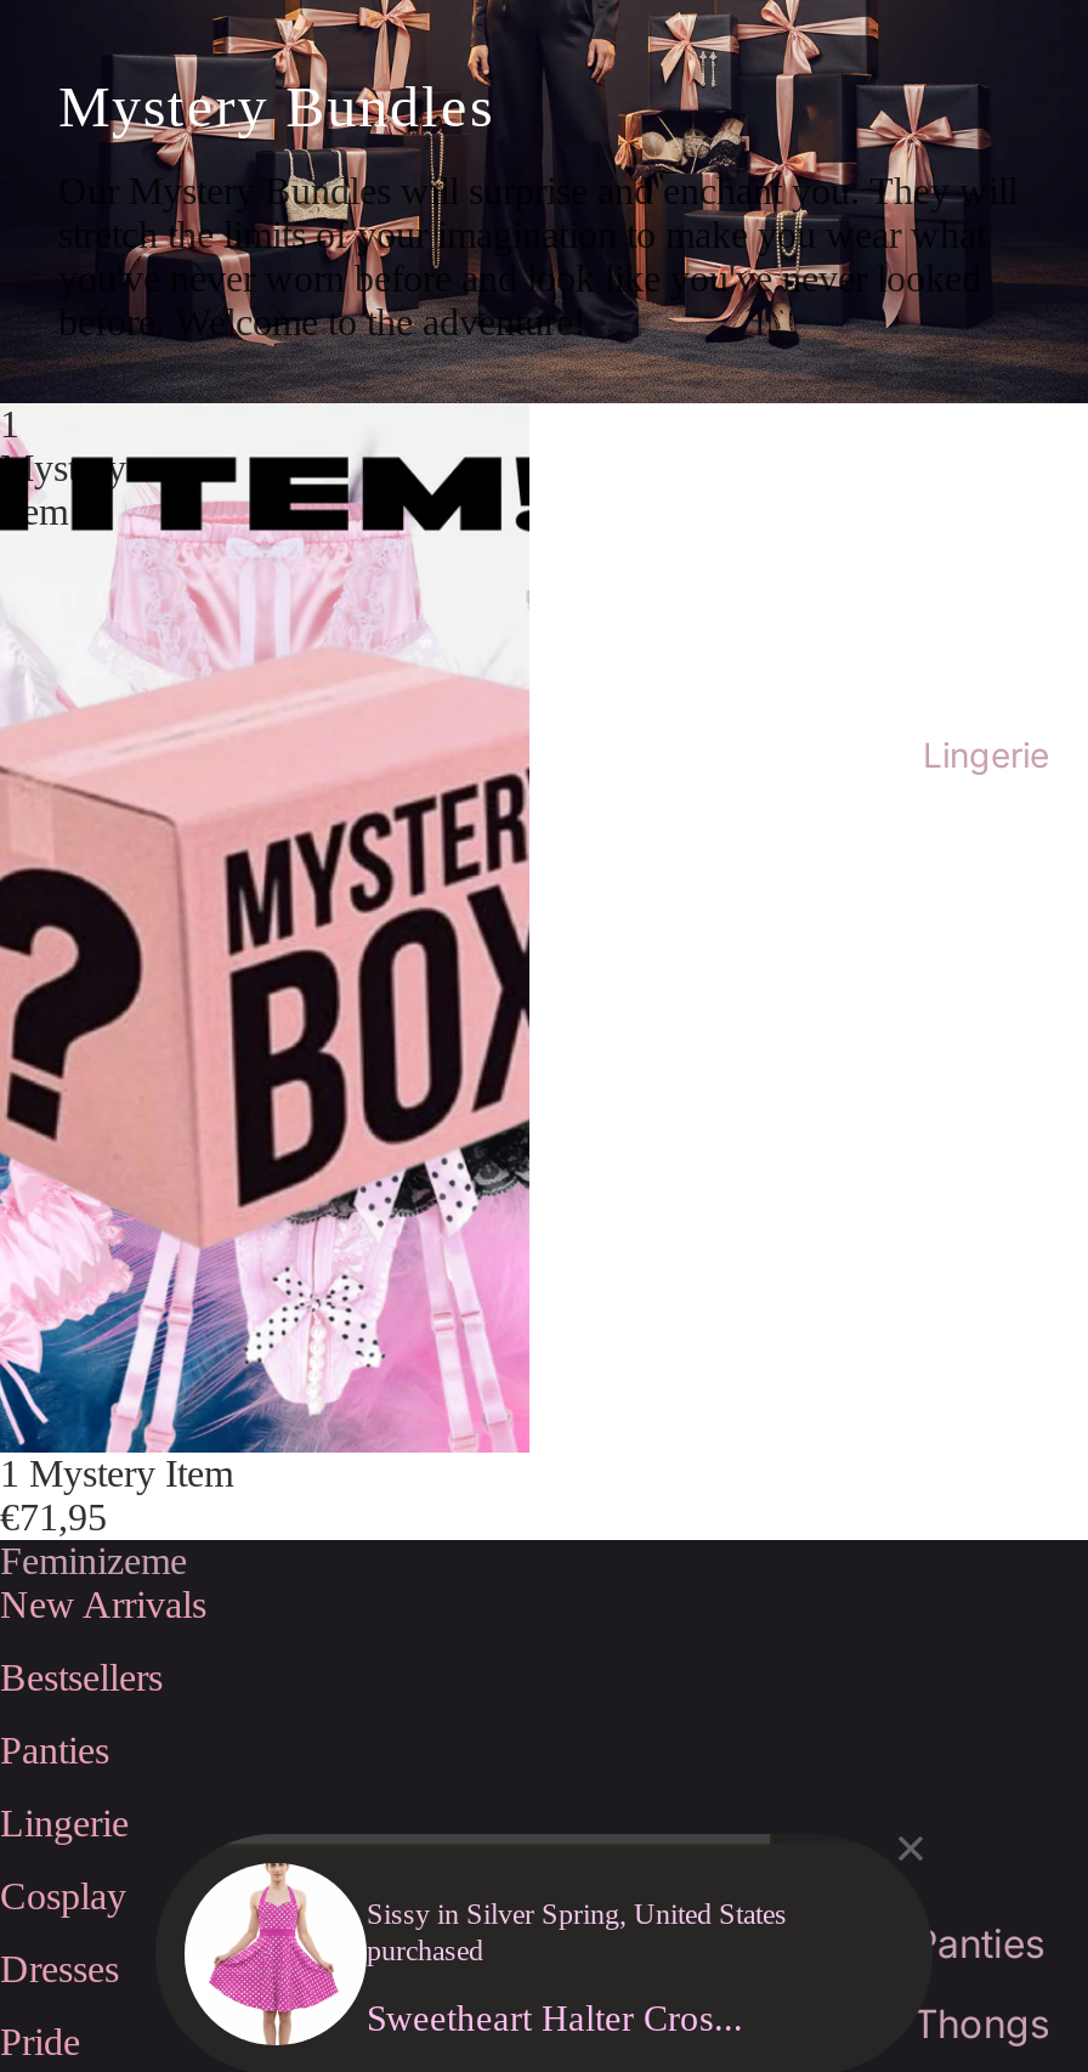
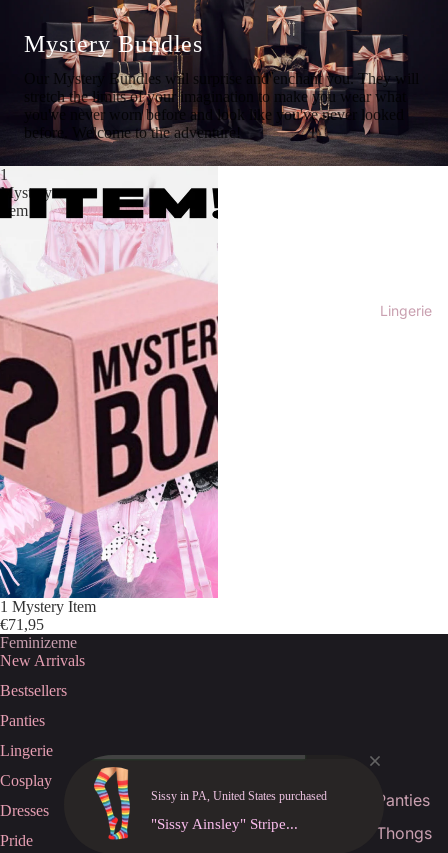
- [image]
- Sissy in Silver Spring, United States
- purchased
+ [image]
+ Sissy in PA, United States purchased

- Sweetheart Halter Cros...
+ "Sissy Ainsley" Stripe...
